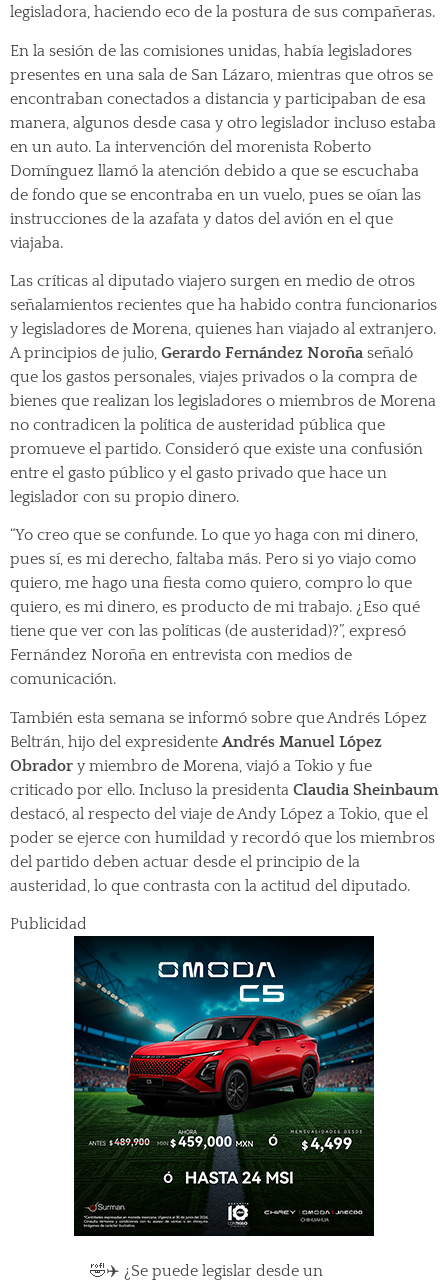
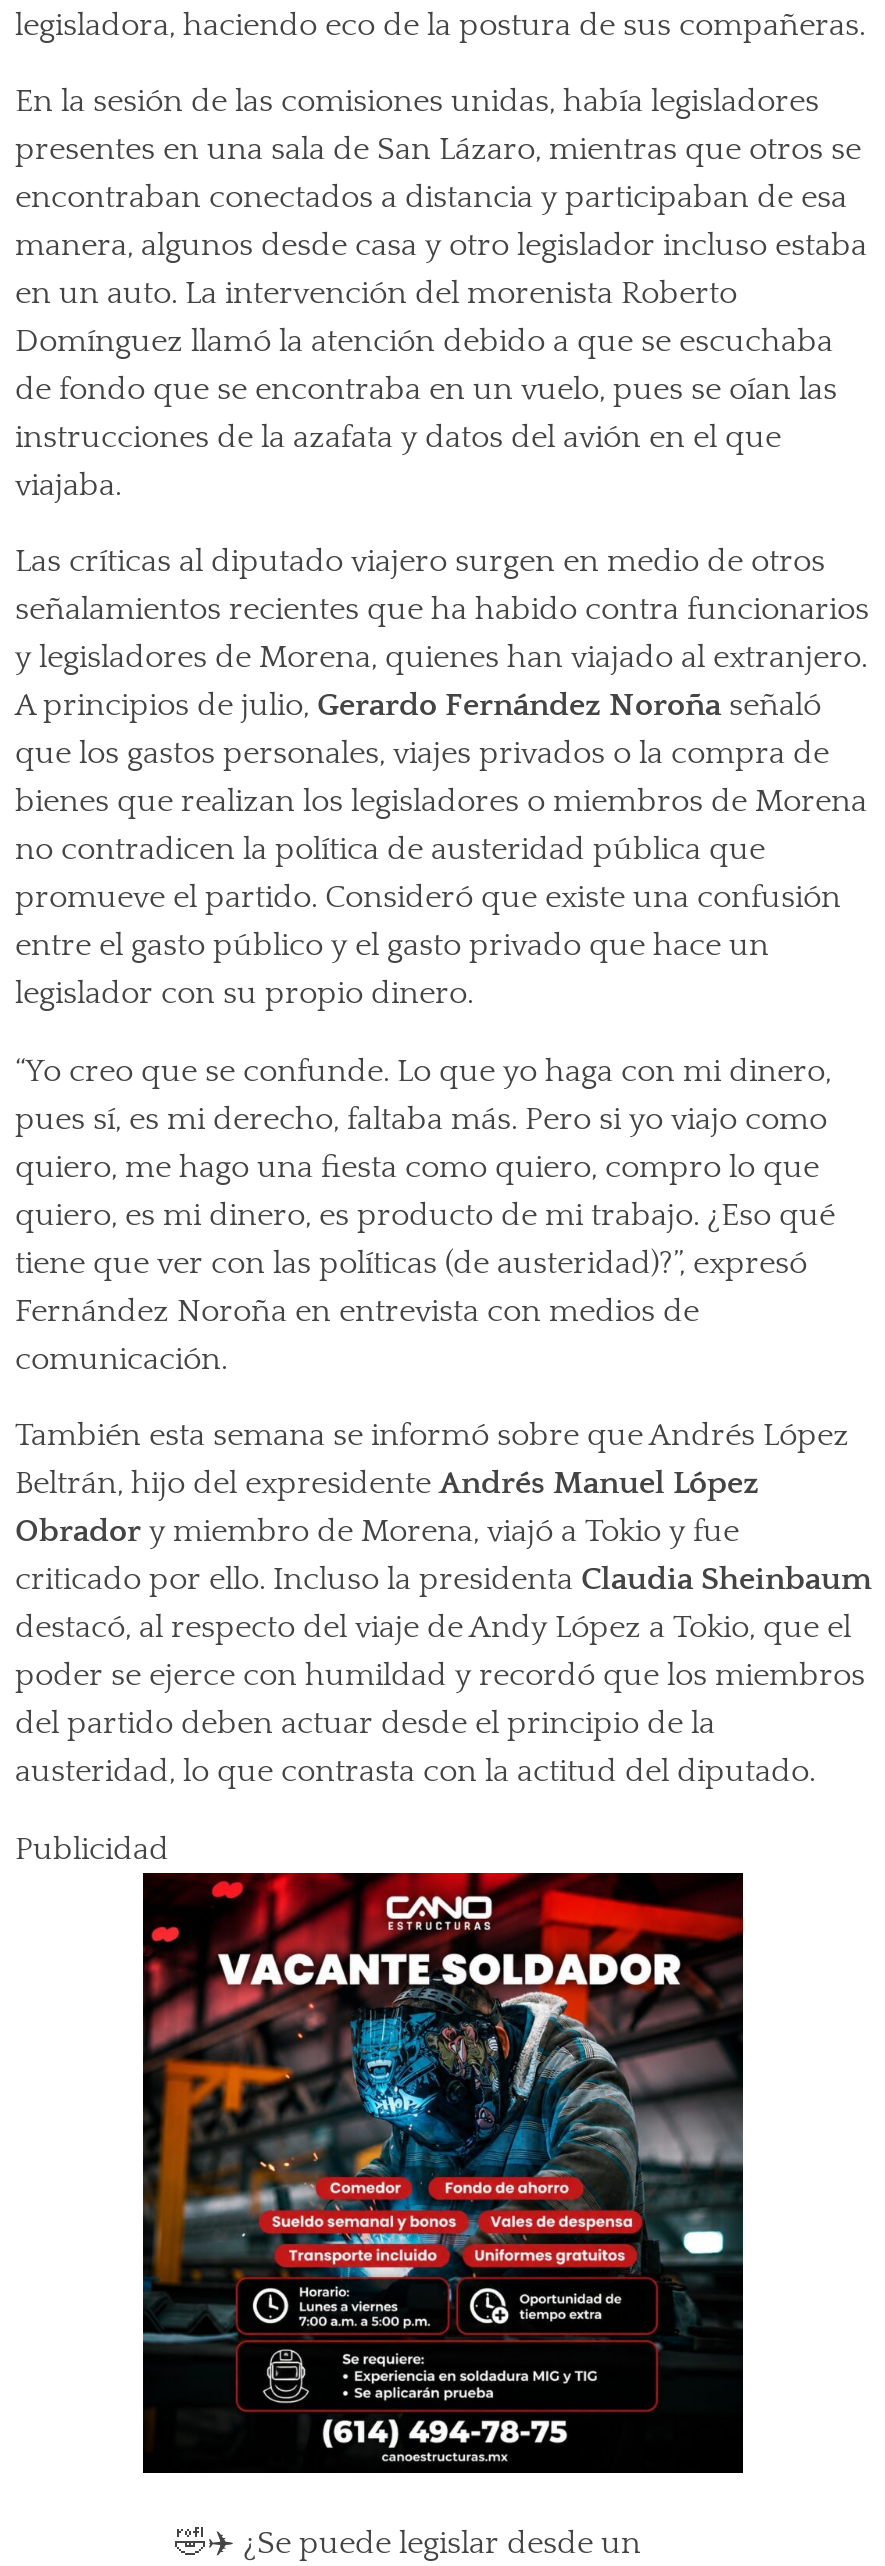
- [image]
+ [image]
